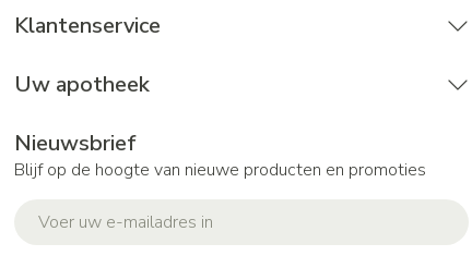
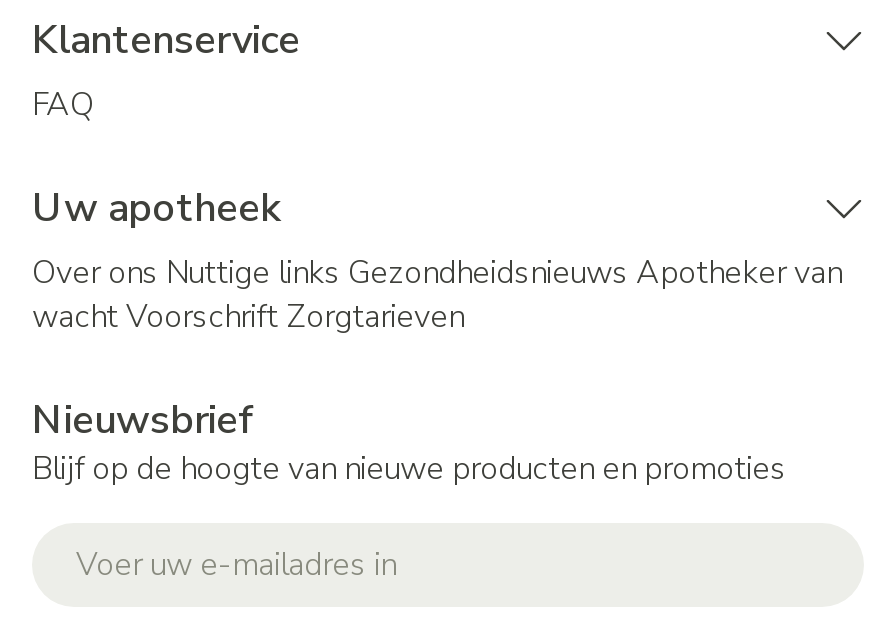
+ FAQ

+ Over ons Nuttige links Gezondheidsnieuws Apotheker van
+ wacht Voorschrift Zorgtarieven
